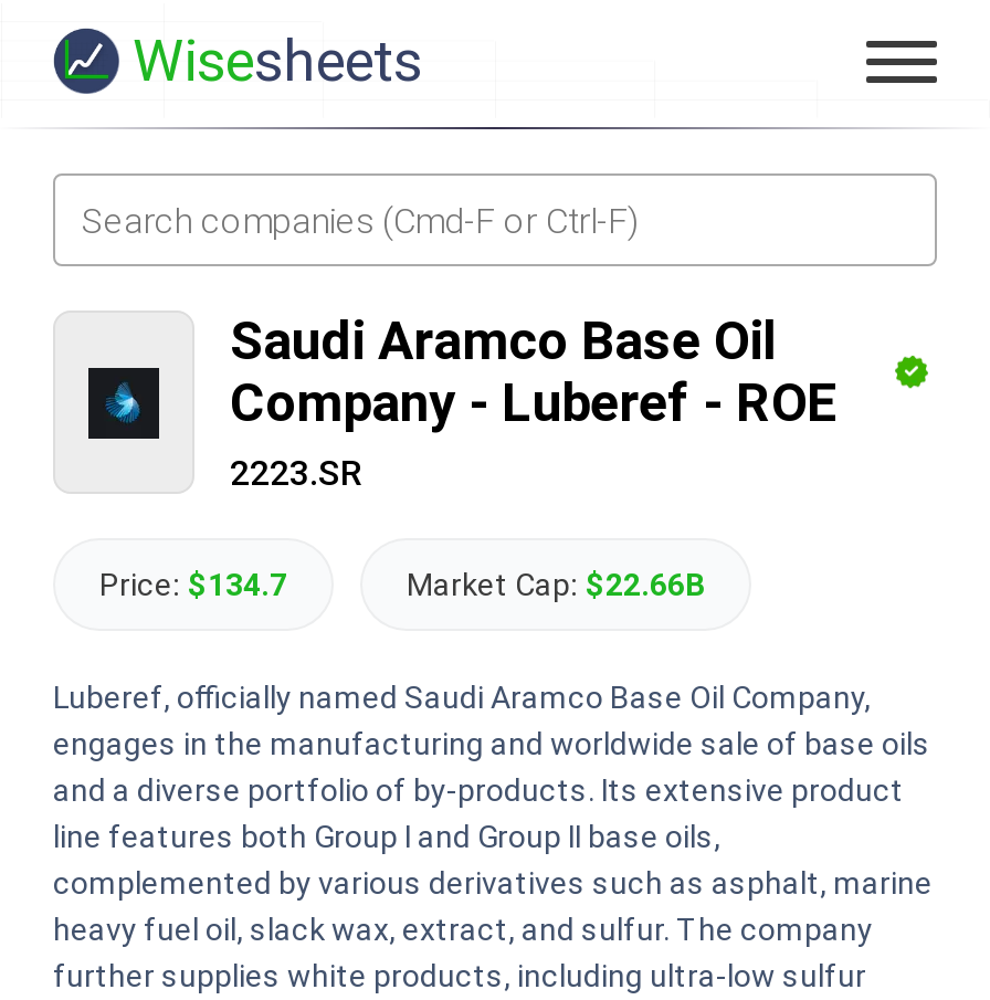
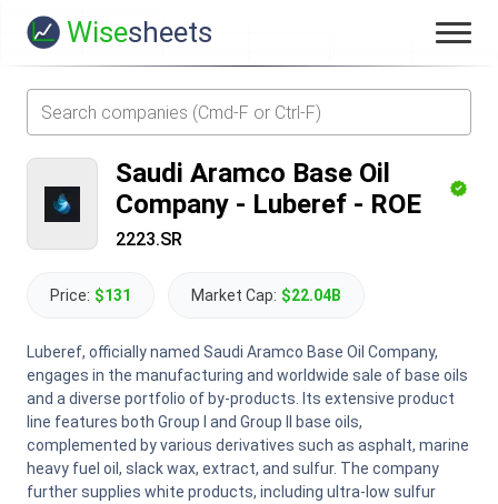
- Price: $134.7
+ Price: $131

- Market Cap: $22.66B
+ Market Cap: $22.04B
